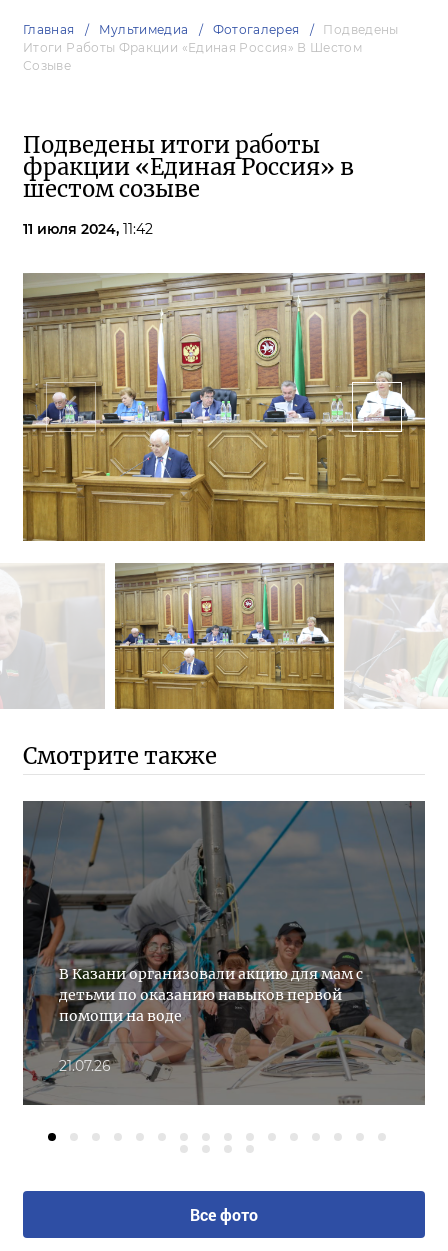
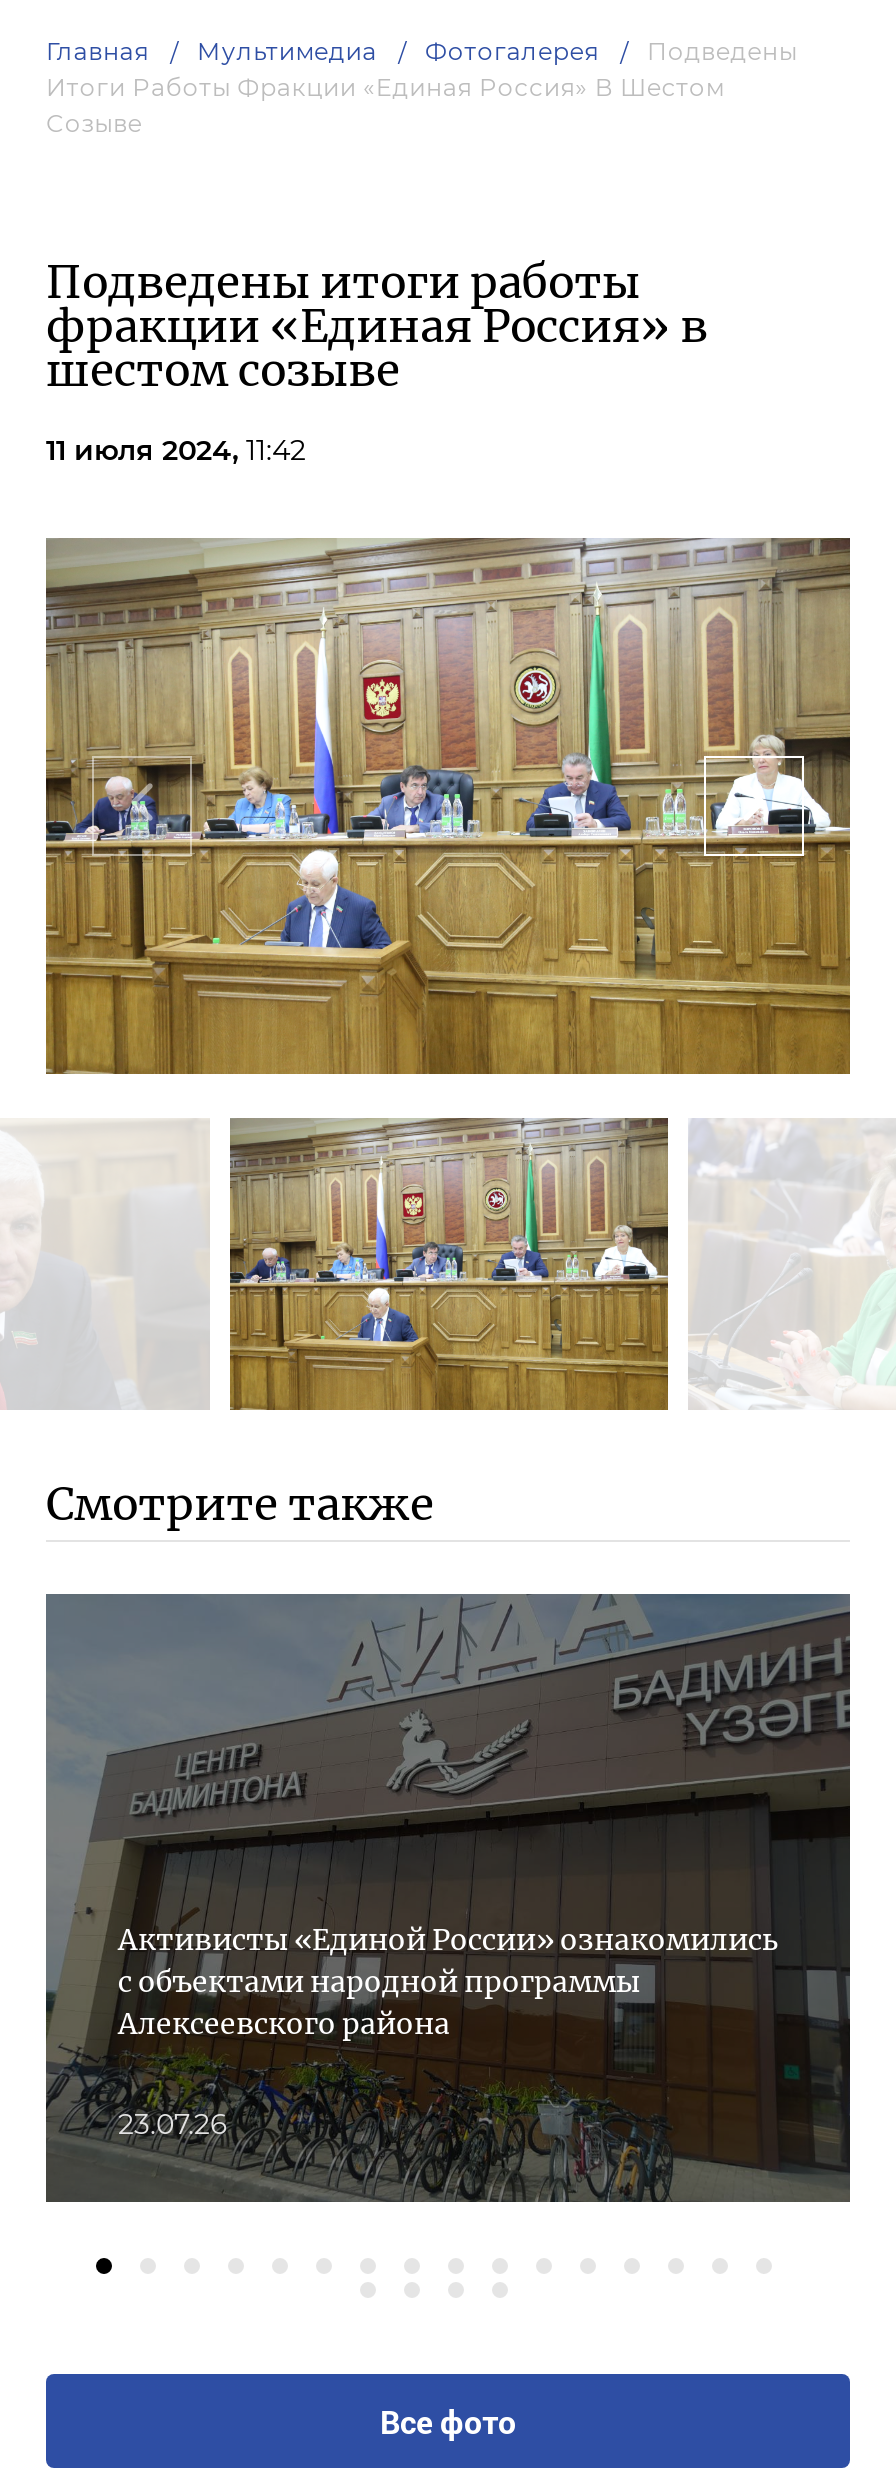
- [image]
- В Казани организовали акцию для мам с
- детьми по оказанию навыков первой
- помощи на воде
+ [image]
+ Активисты «Единой России» ознакомились
+ с объектами народной программы
+ Алексеевского района

- 21.07.26
+ 23.07.26
